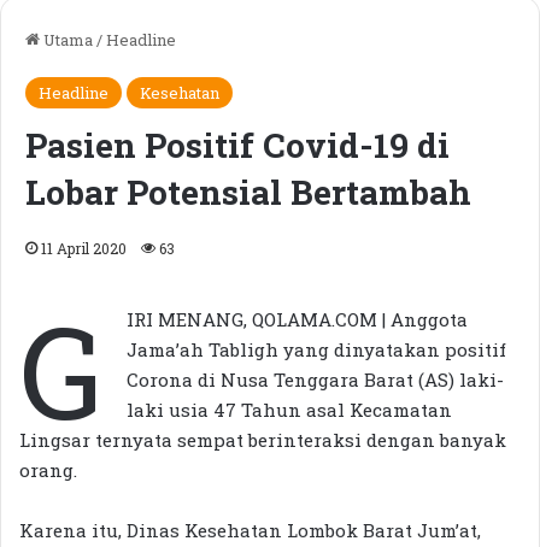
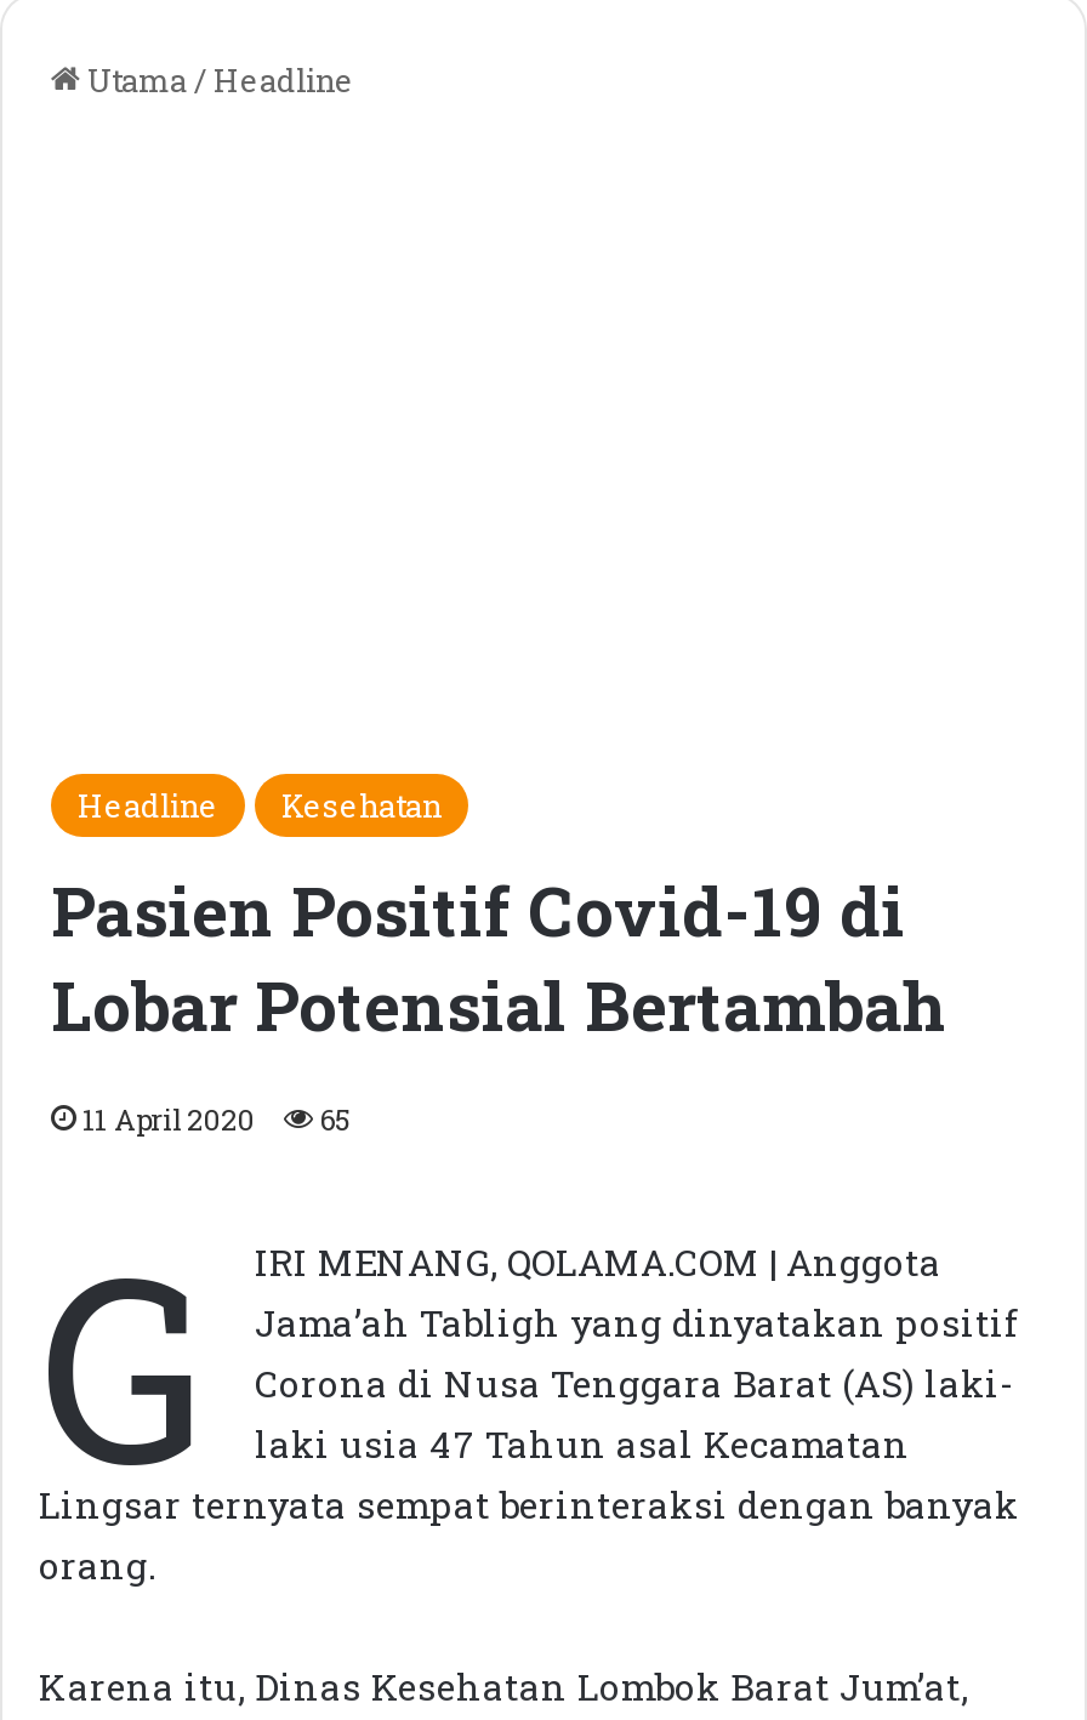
- 11 April 2020 63
+ 11 April 2020 65
